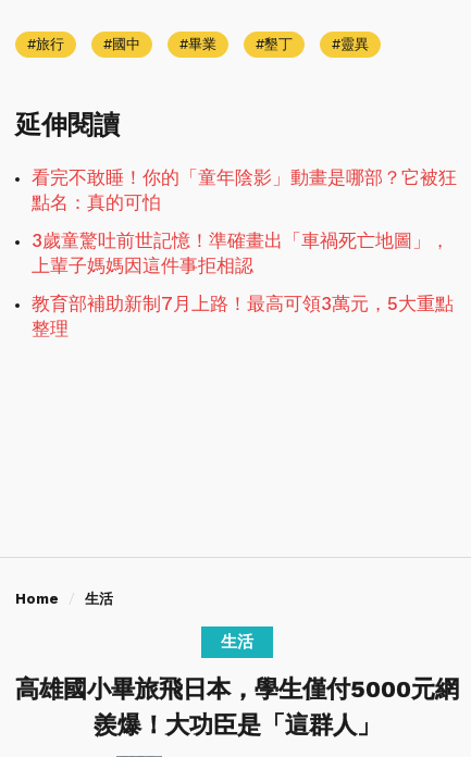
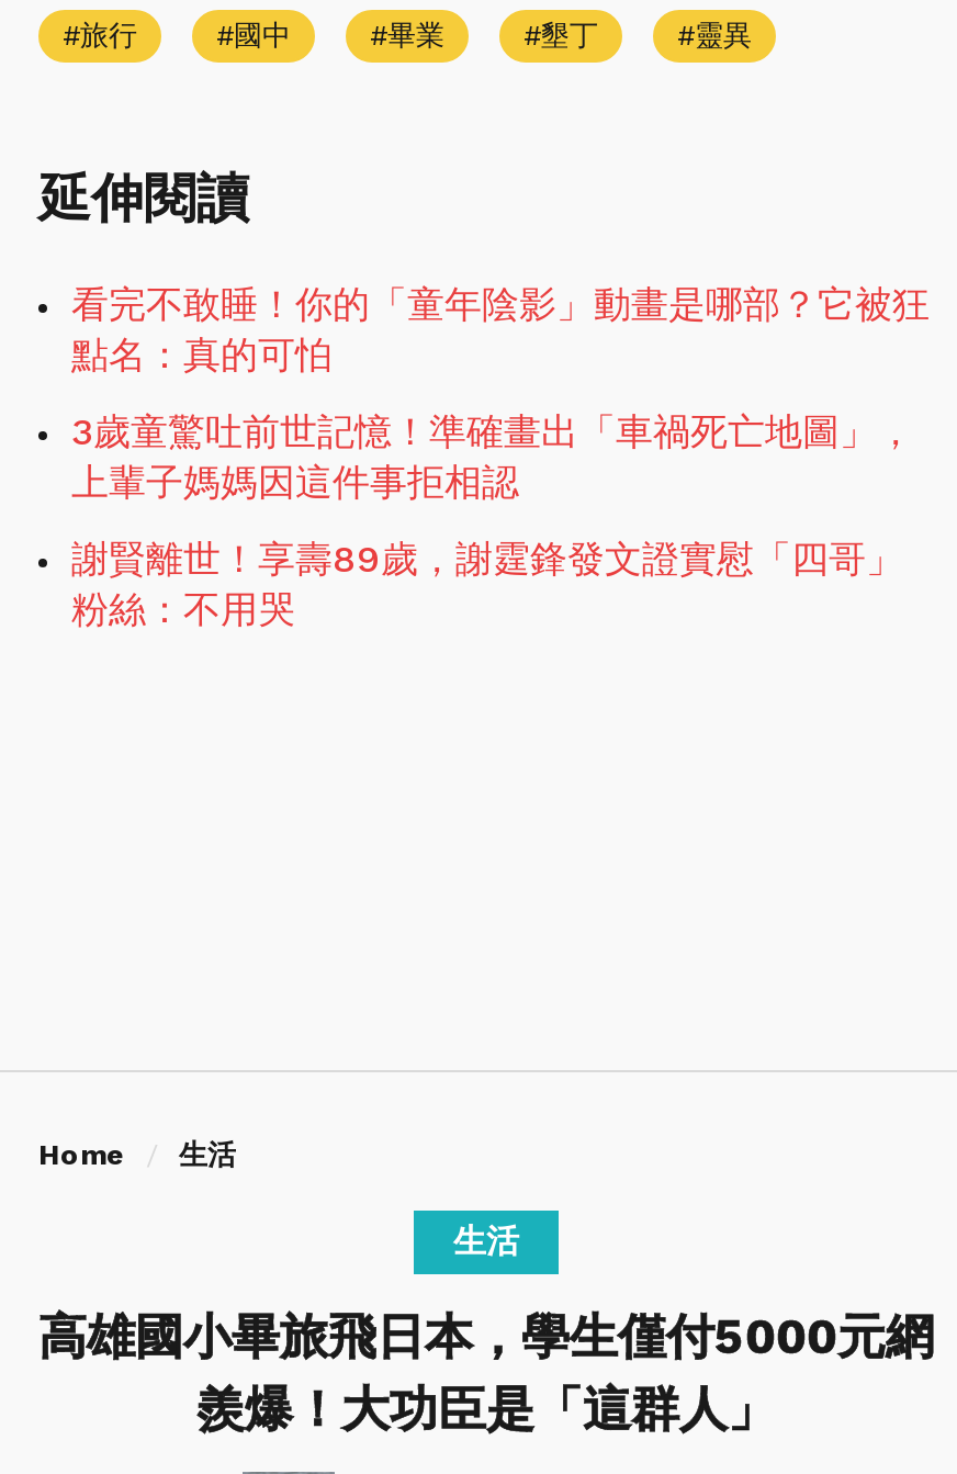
- 教育部補助新制7月上路！最高可領3萬元，5大重點
- 整理
+ 謝賢離世！享壽89歲，謝霆鋒發文證實慰「四哥」
+ 粉絲：不用哭
